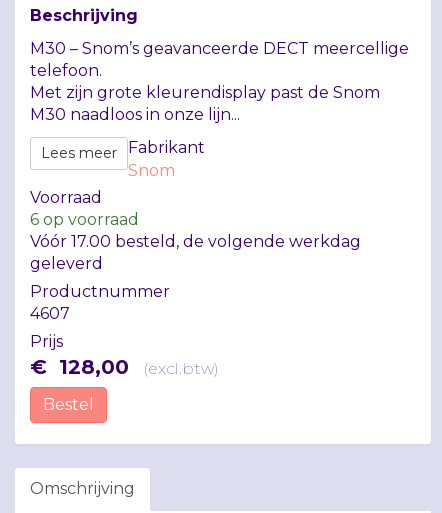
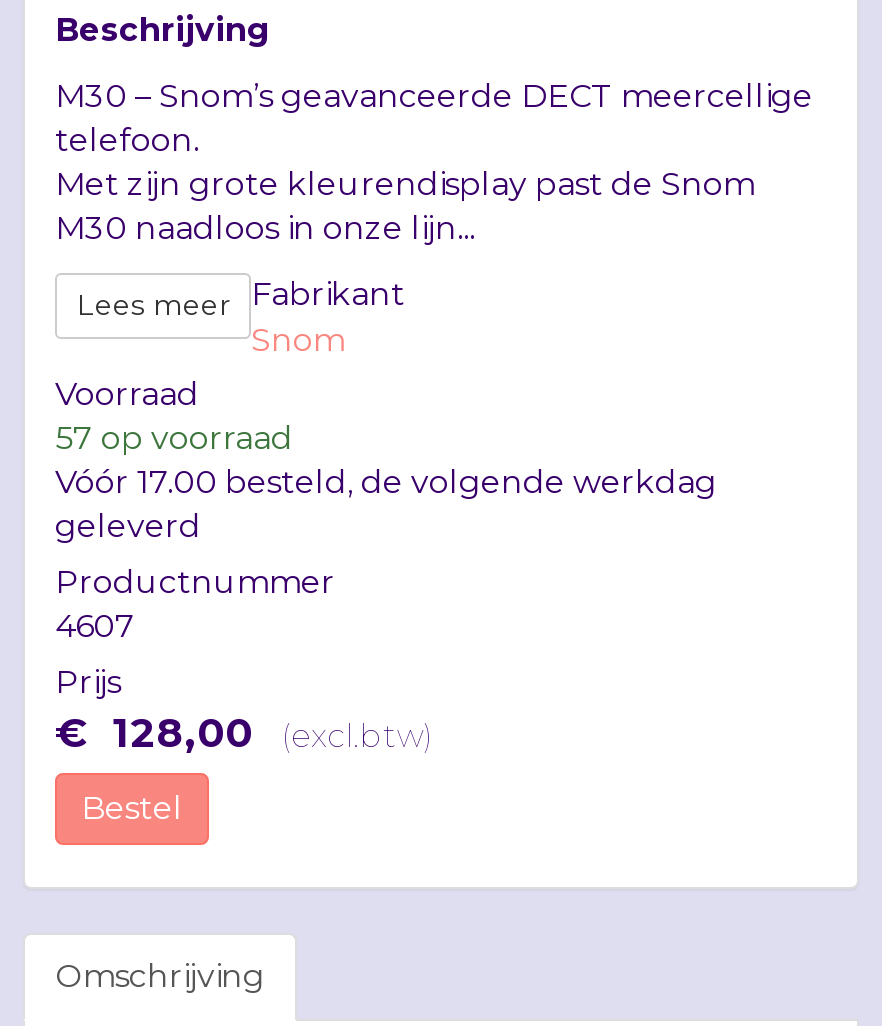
- 6 op voorraad
+ 57 op voorraad
